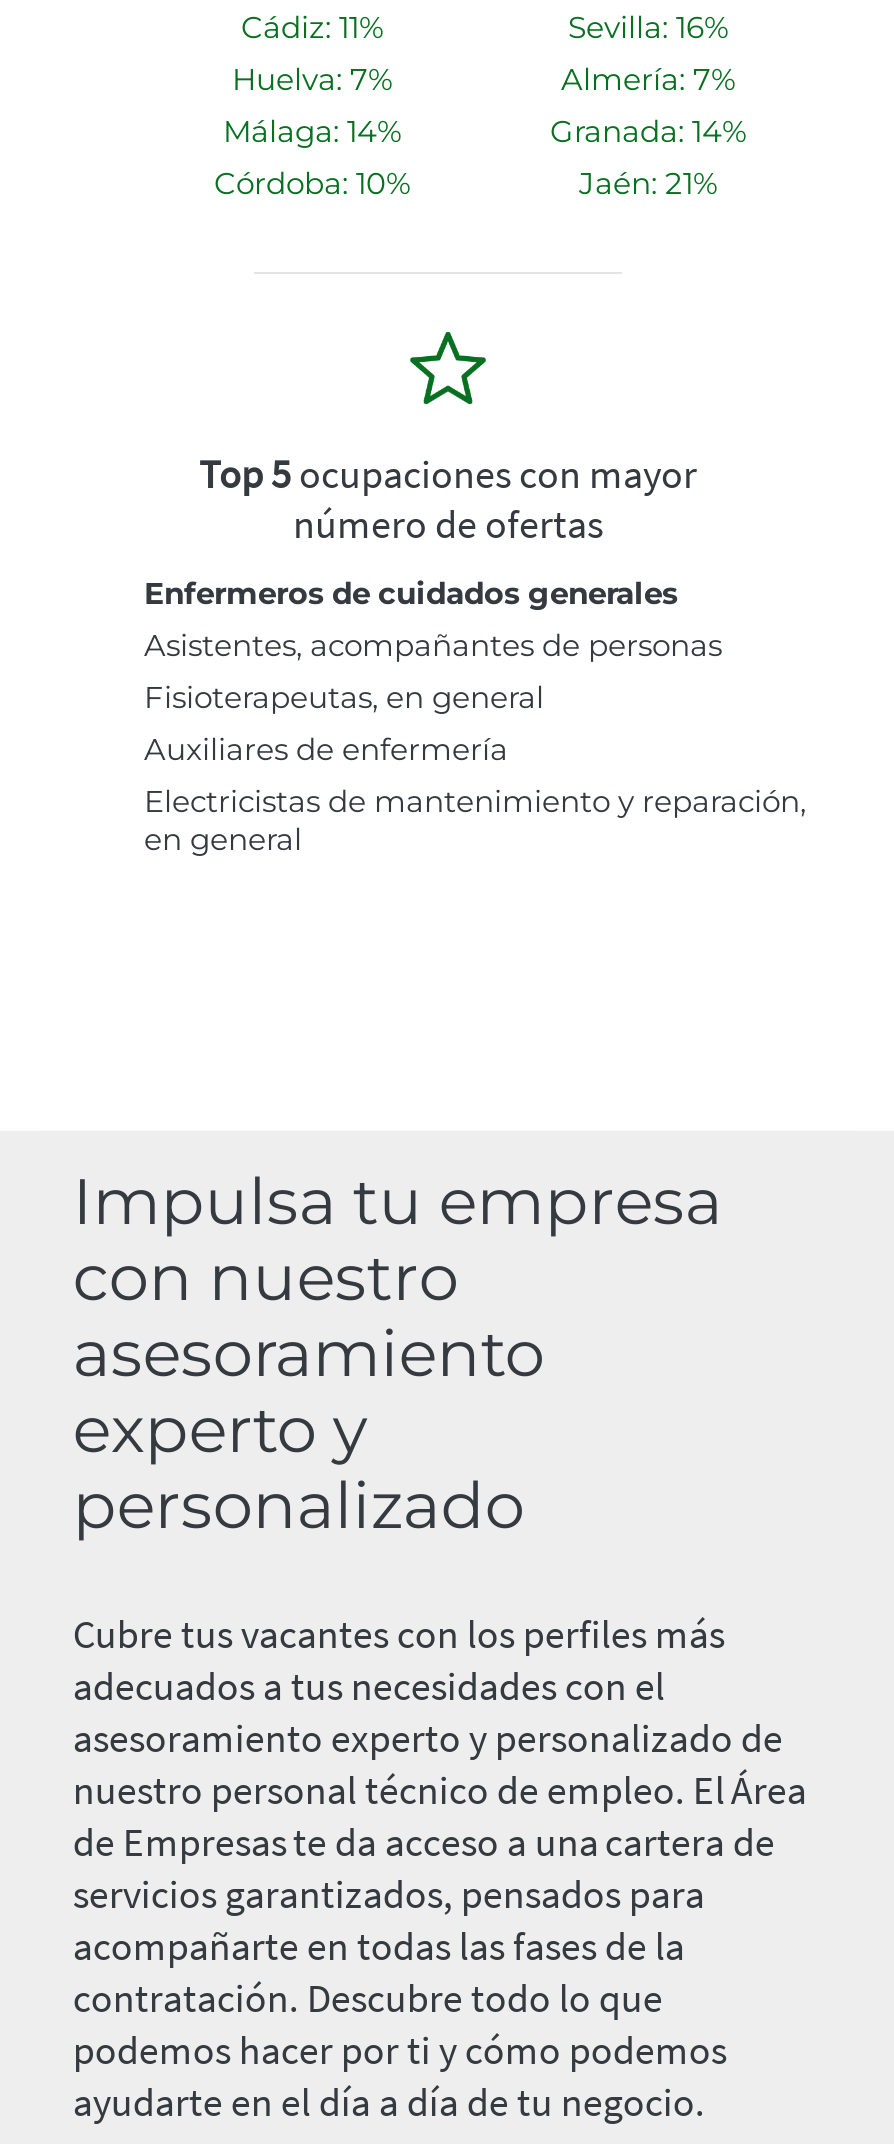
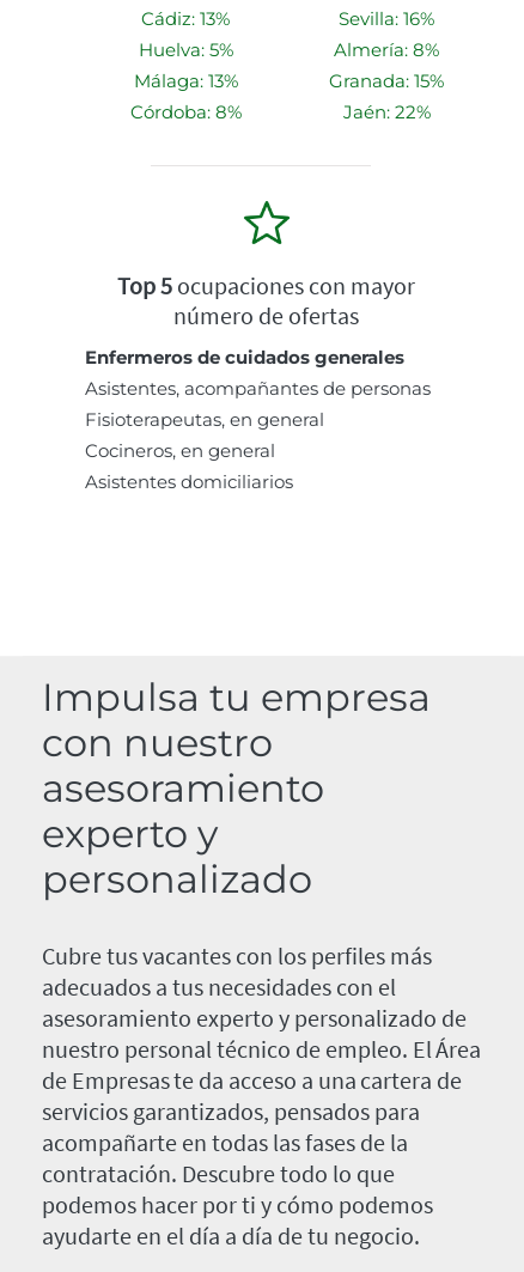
- Cádiz: 11%
+ Cádiz: 13%

- Huelva: 7%
+ Huelva: 5%

- Almería: 7%
+ Almería: 8%

- Málaga: 14%
+ Málaga: 13%

- Granada: 14%
+ Granada: 15%

- Córdoba: 10%
+ Córdoba: 8%

- Jaén: 21%
+ Jaén: 22%

- Auxiliares de enfermería
- Electricistas de mantenimiento y reparación,
- en general
+ Cocineros, en general
+ Asistentes domiciliarios
